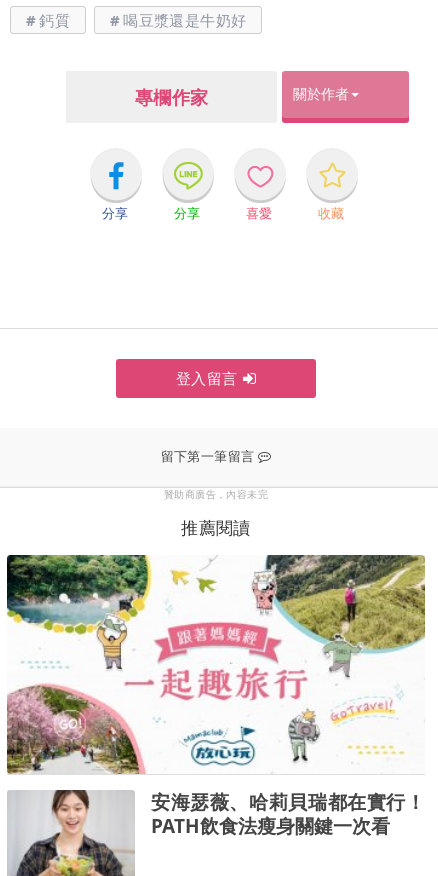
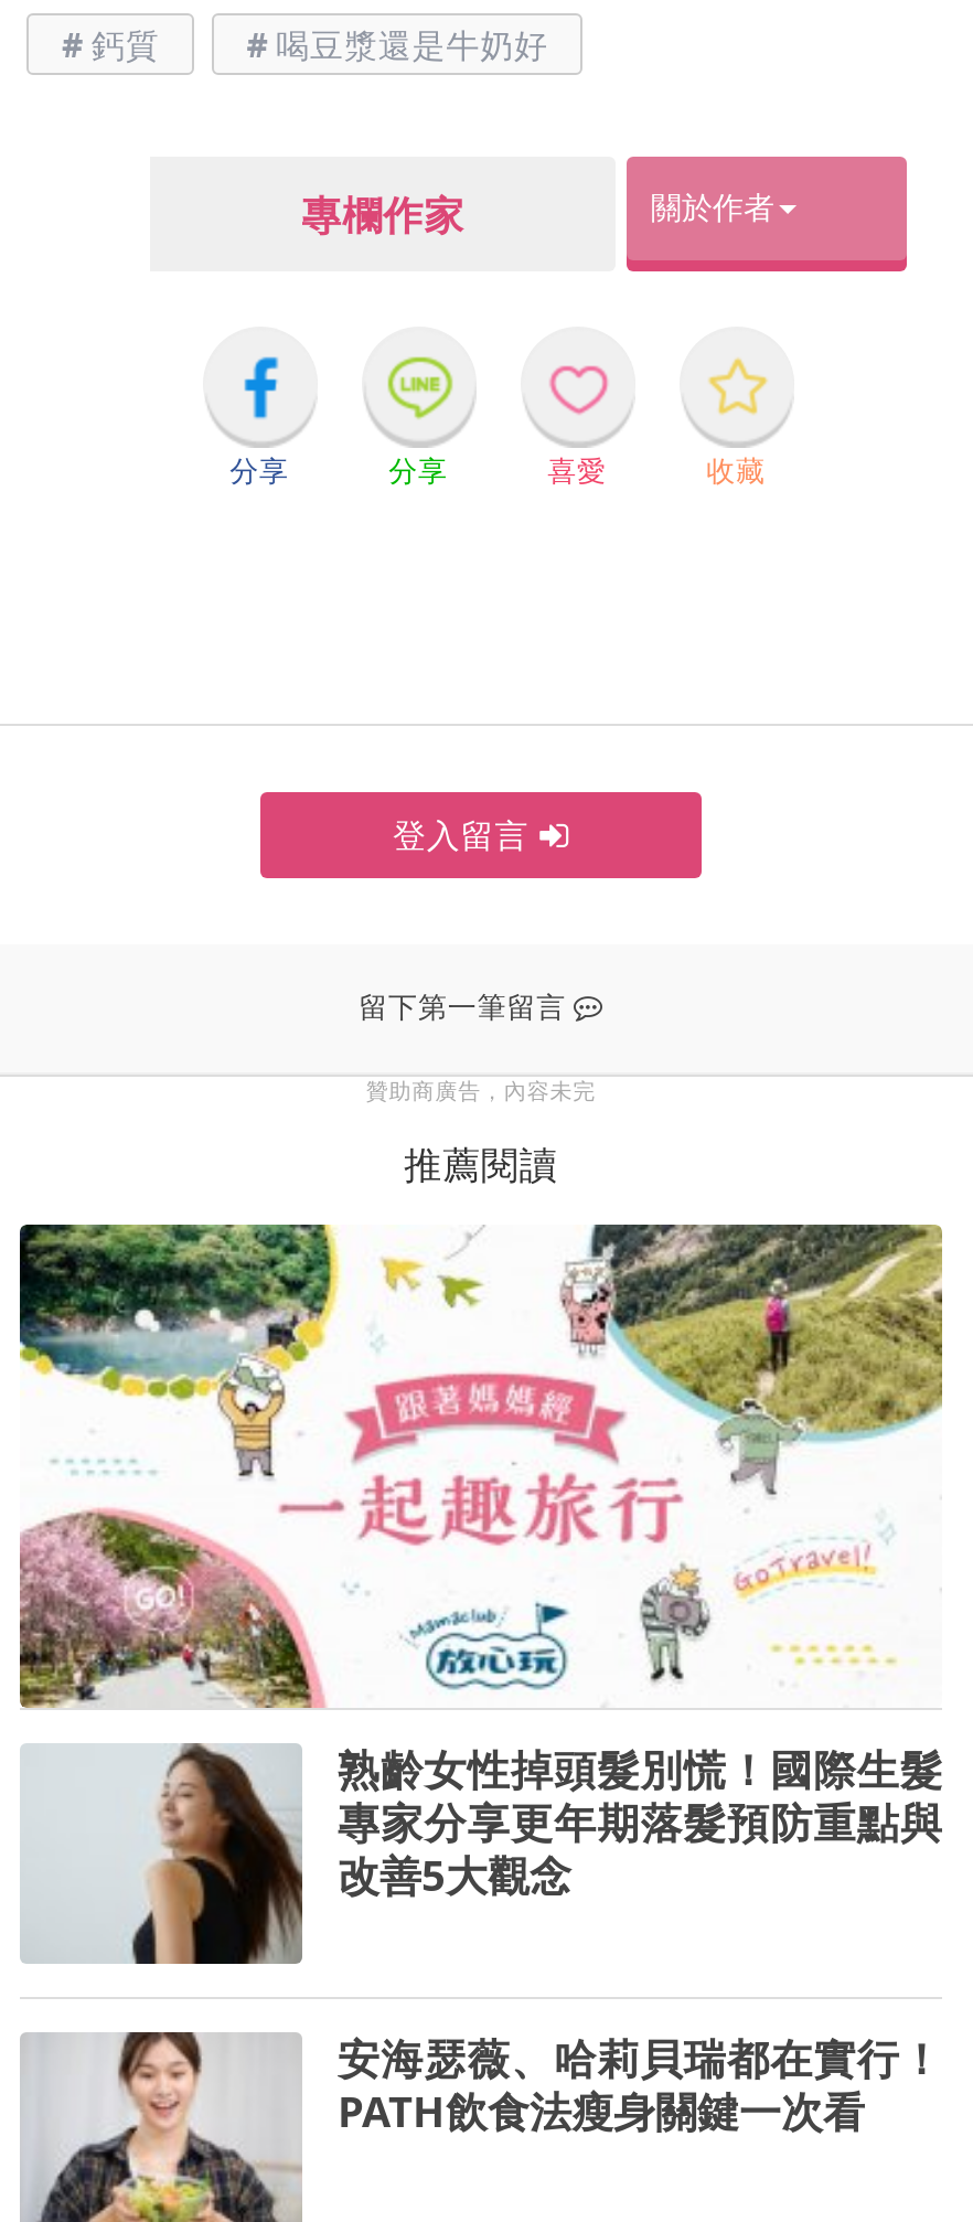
+ [image]
+ 熟齡女性掉頭髮別慌！國際生髮
+ 專家分享更年期落髮預防重點與
+ 改善5大觀念
